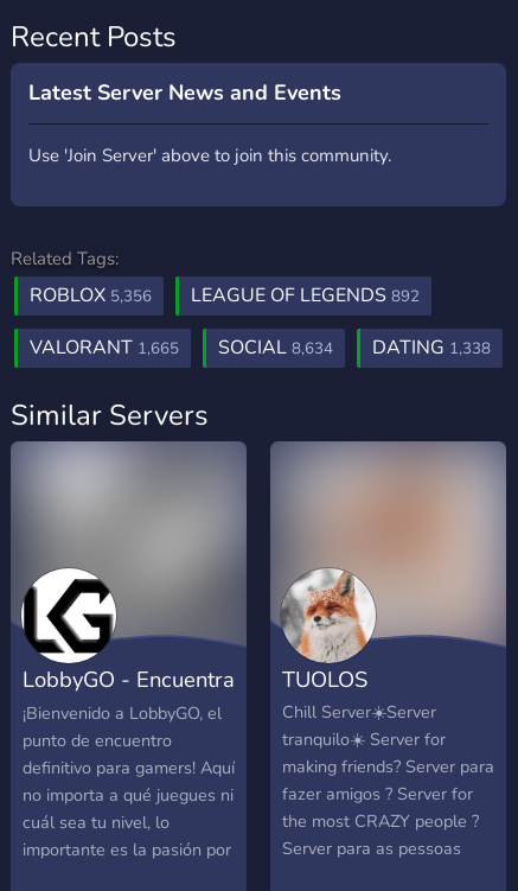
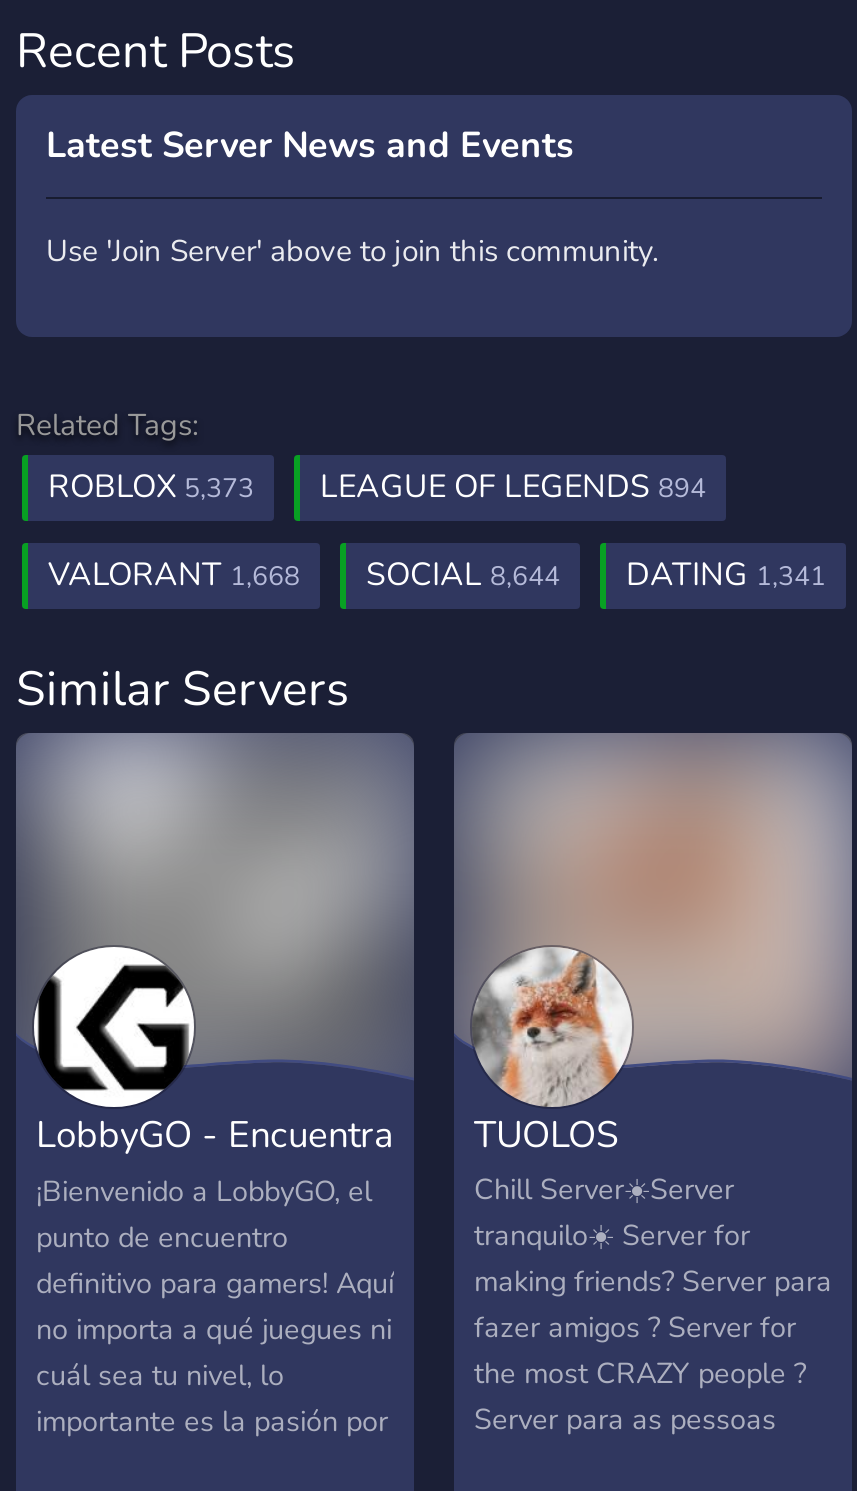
- ROBLOX 5,356
+ ROBLOX 5,373

- LEAGUE OF LEGENDS 892
+ LEAGUE OF LEGENDS 894

- VALORANT 1,665
+ VALORANT 1,668

- SOCIAL 8,634
+ SOCIAL 8,644

- DATING 1,338
+ DATING 1,341
